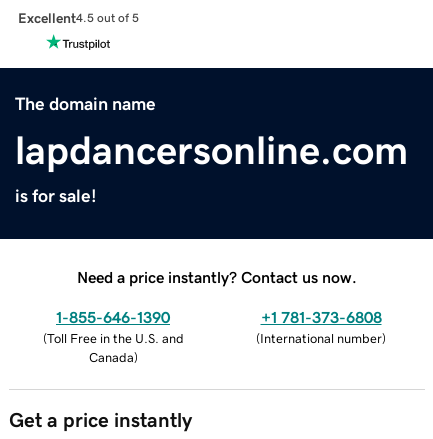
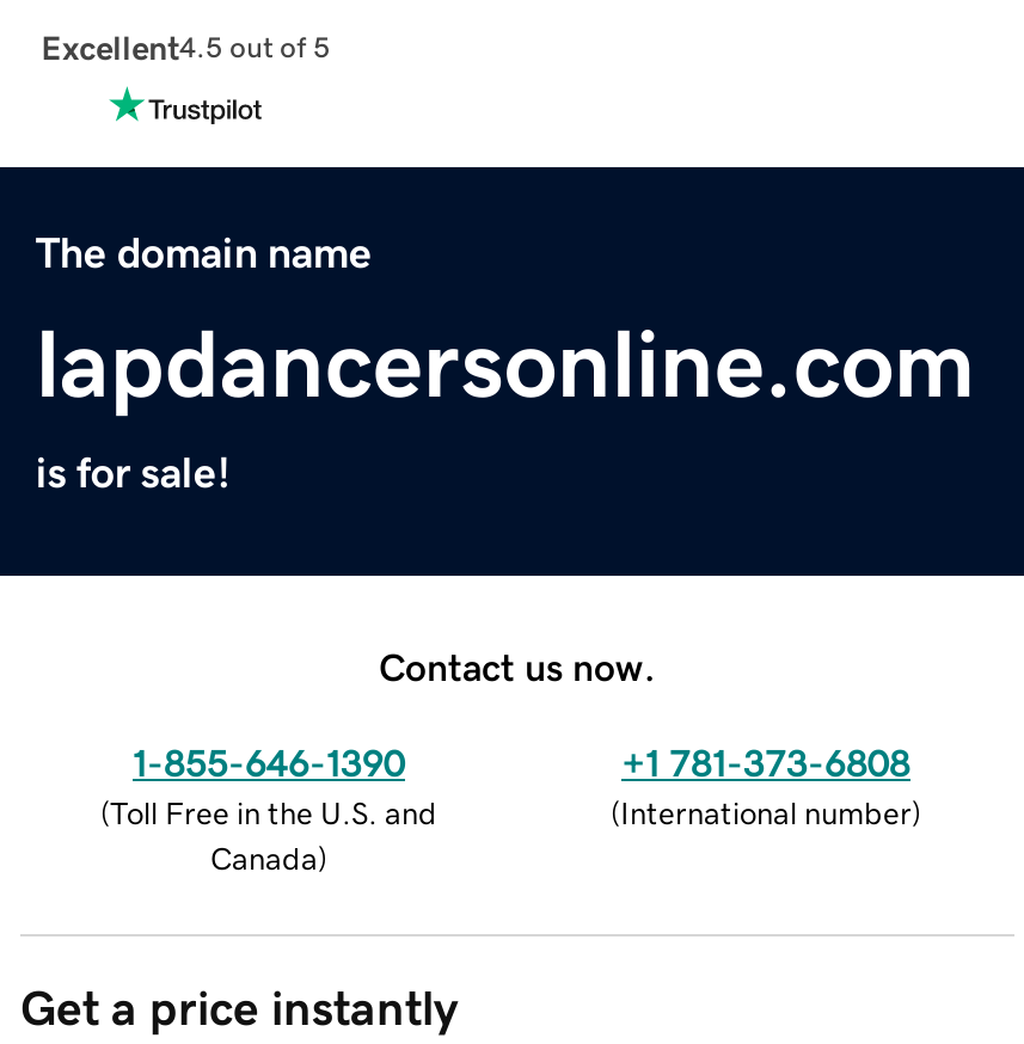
- Need a price instantly? Contact us now.
+ Contact us now.
